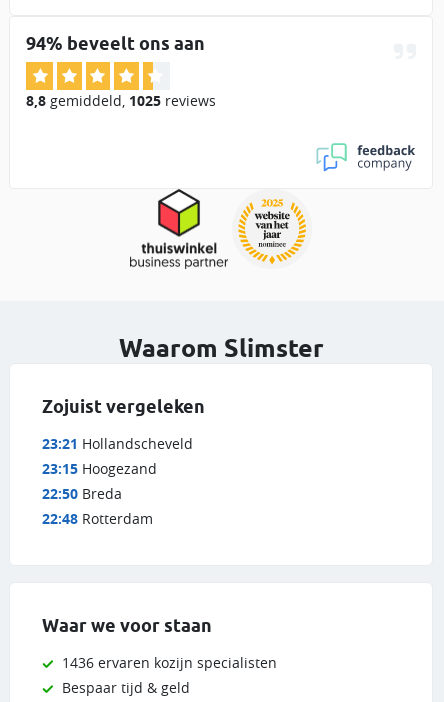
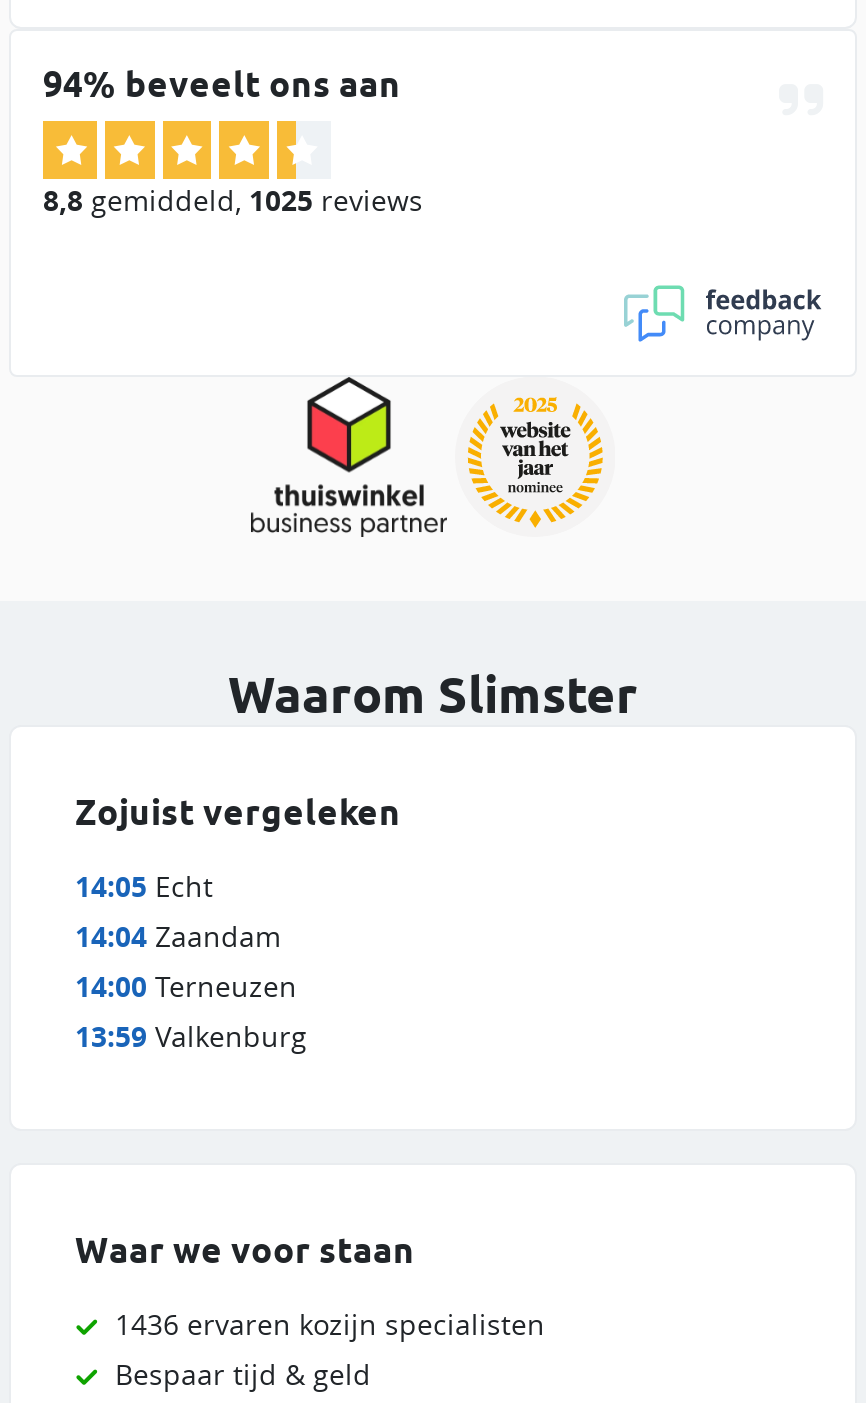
- 23:21 Hollandscheveld
- 23:15 Hoogezand
- 22:50 Breda
- 22:48 Rotterdam
+ 14:05 Echt
+ 14:04 Zaandam
+ 14:00 Terneuzen
+ 13:59 Valkenburg
